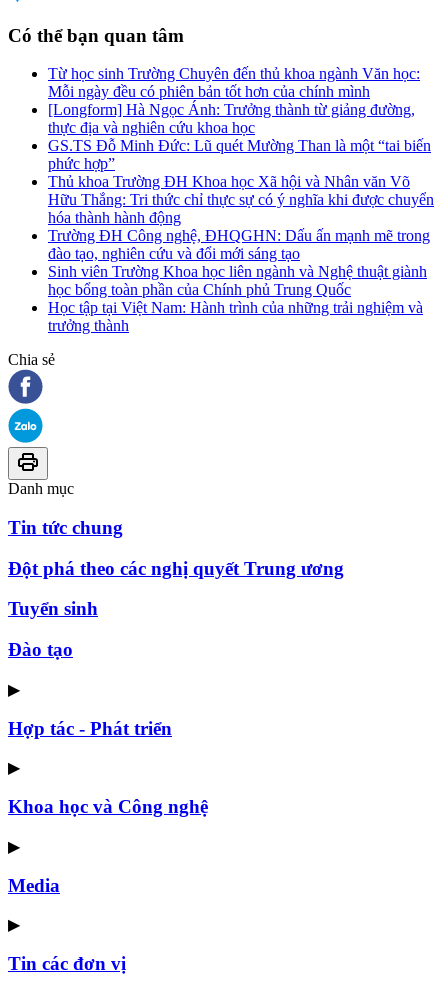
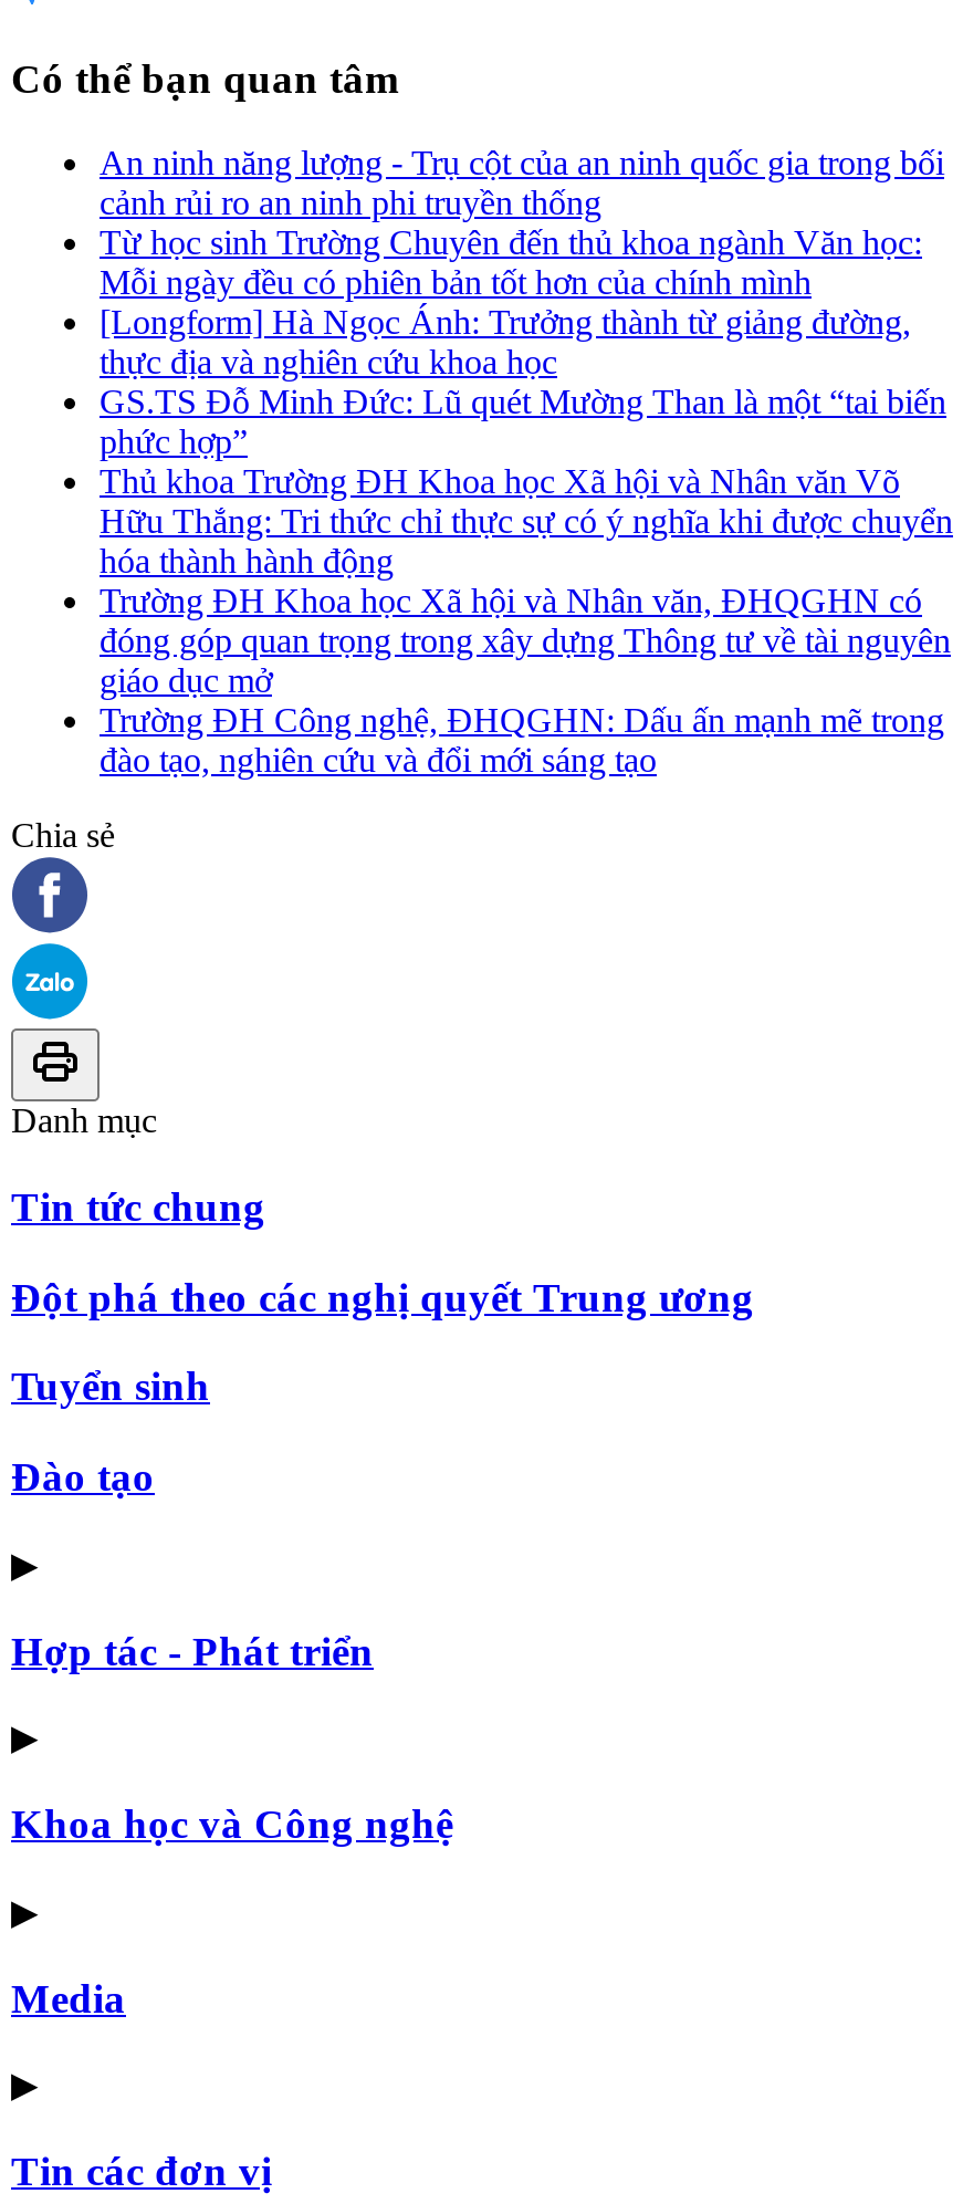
+ An ninh năng lượng - Trụ cột của an ninh quốc gia trong bối
+ cảnh rủi ro an ninh phi truyền thống

moved down: Từ học sinh Trường Chuyên đến thủ khoa ngành Văn học: | Mỗi ngày đều có phiên bản tốt hơn của chính mình | [Longform] Hà Ngọc Ánh: Trưởng thành từ giảng đường, | ... | Hữu Thắng: Tri thức chỉ thực sự có ý nghĩa khi được chuyển | hóa thành hành động

+ Trường ĐH Khoa học Xã hội và Nhân văn, ĐHQGHN có
+ đóng góp quan trọng trong xây dựng Thông tư về tài nguyên
+ giáo dục mở

moved down: Trường ĐH Công nghệ, ĐHQGHN: Dấu ấn mạnh mẽ trong | đào tạo, nghiên cứu và đổi mới sáng tạo

- Sinh viên Trường Khoa học liên ngành và Nghệ thuật giành
- học bổng toàn phần của Chính phủ Trung Quốc
- Học tập tại Việt Nam: Hành trình của những trải nghiệm và
- trưởng thành
